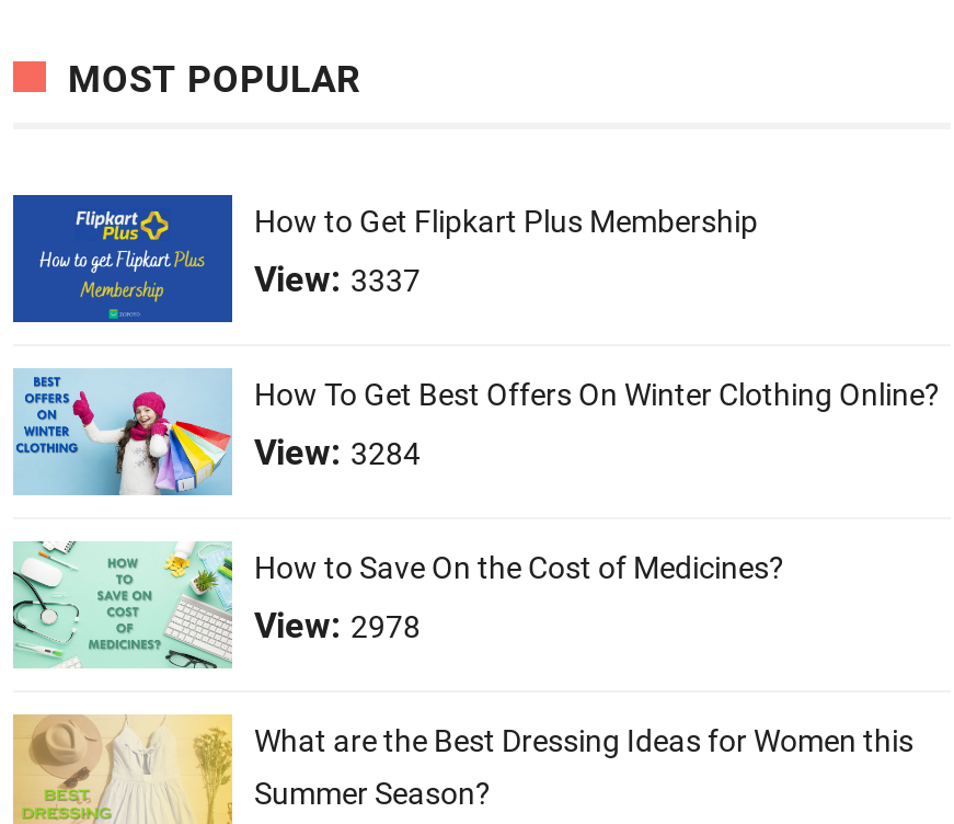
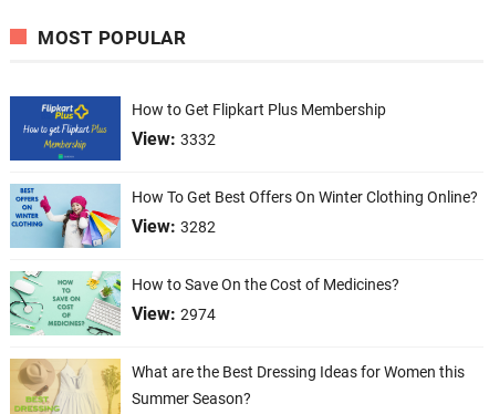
- View: 3337
+ View: 3332

- View: 3284
+ View: 3282

- View: 2978
+ View: 2974
